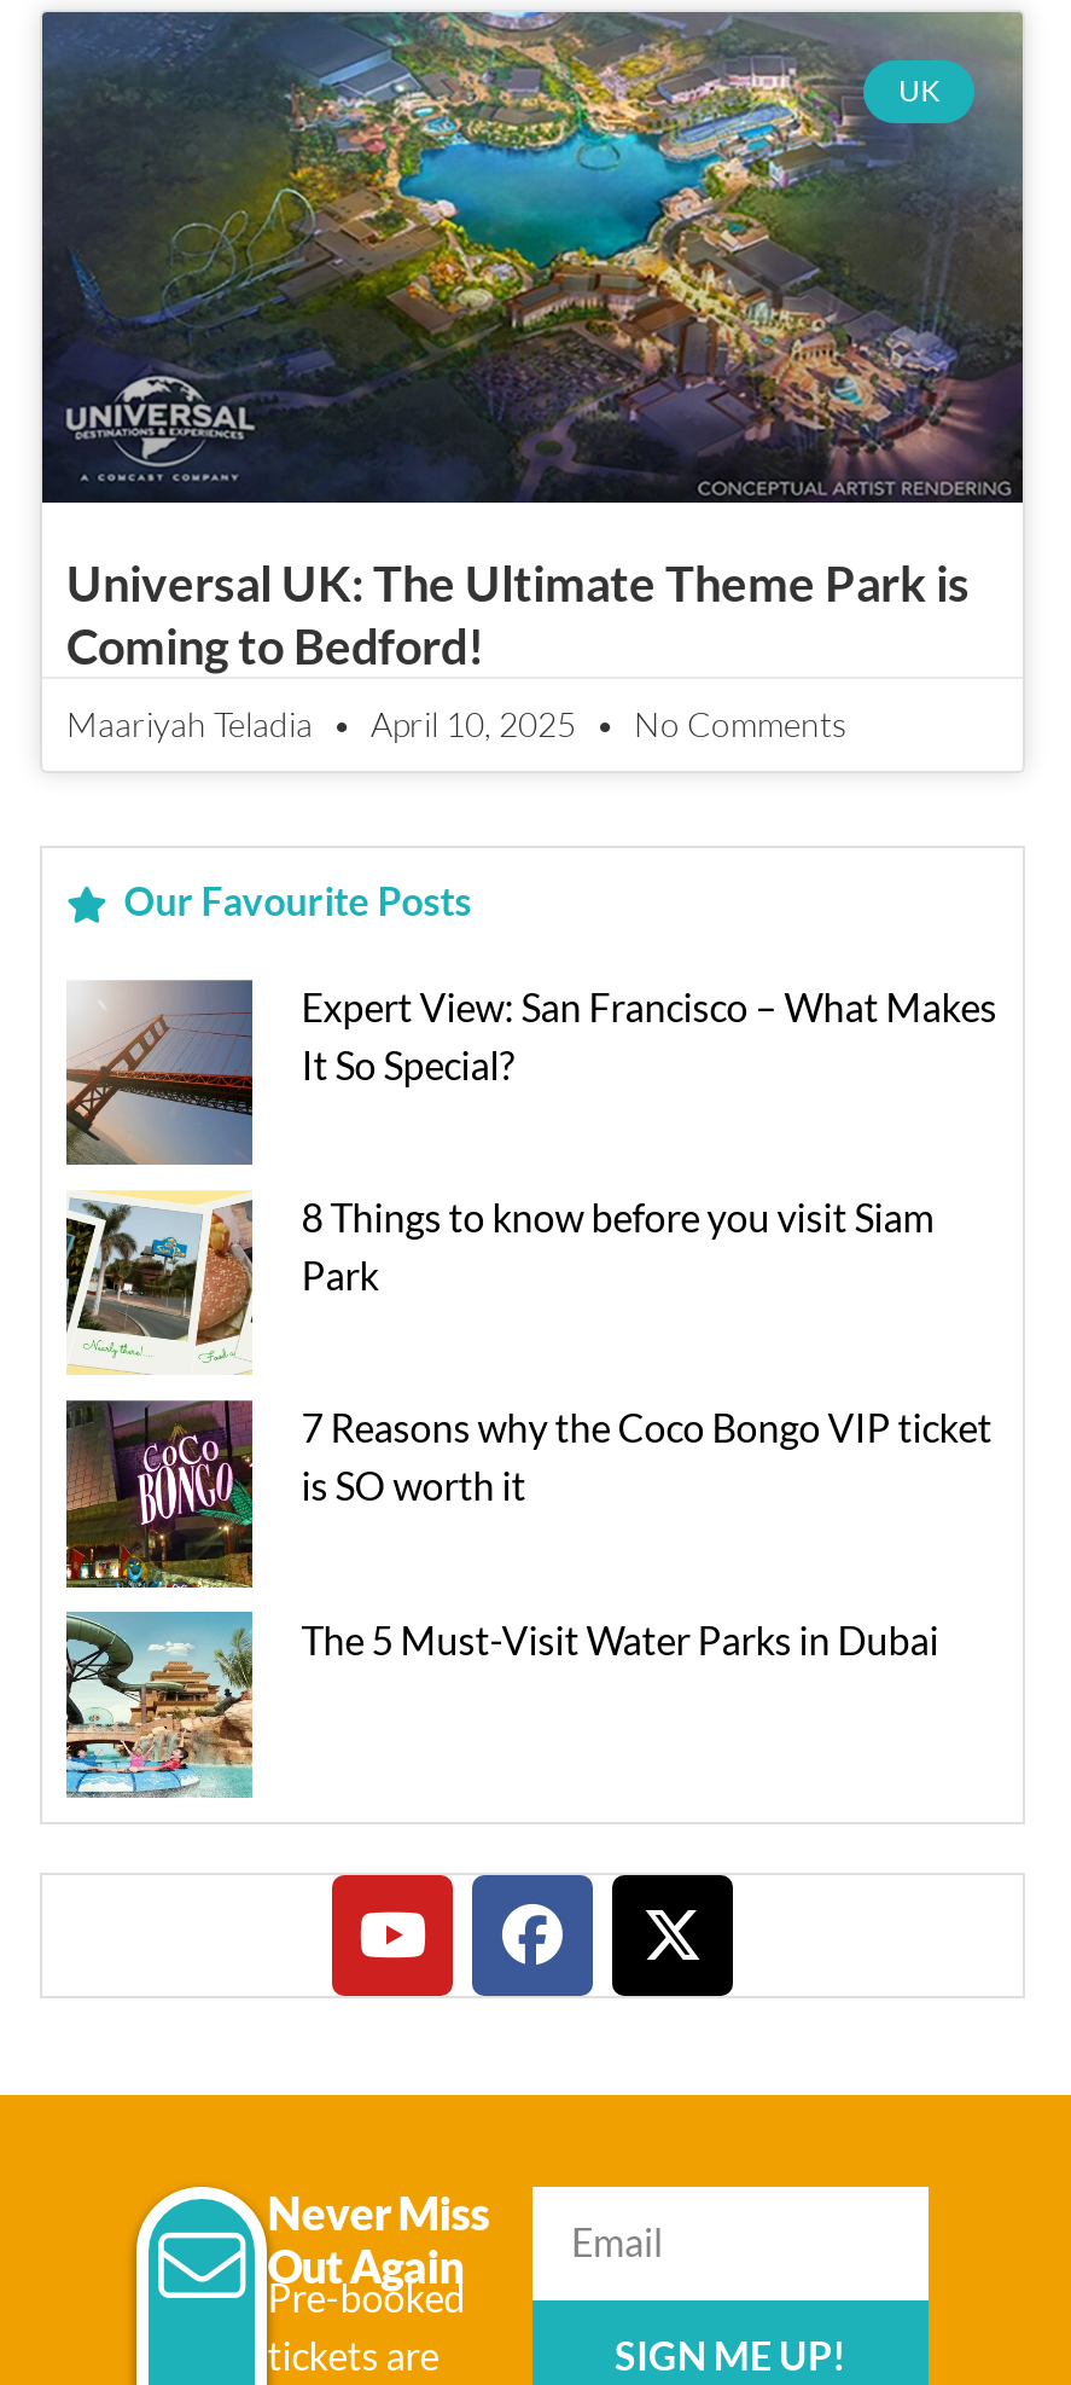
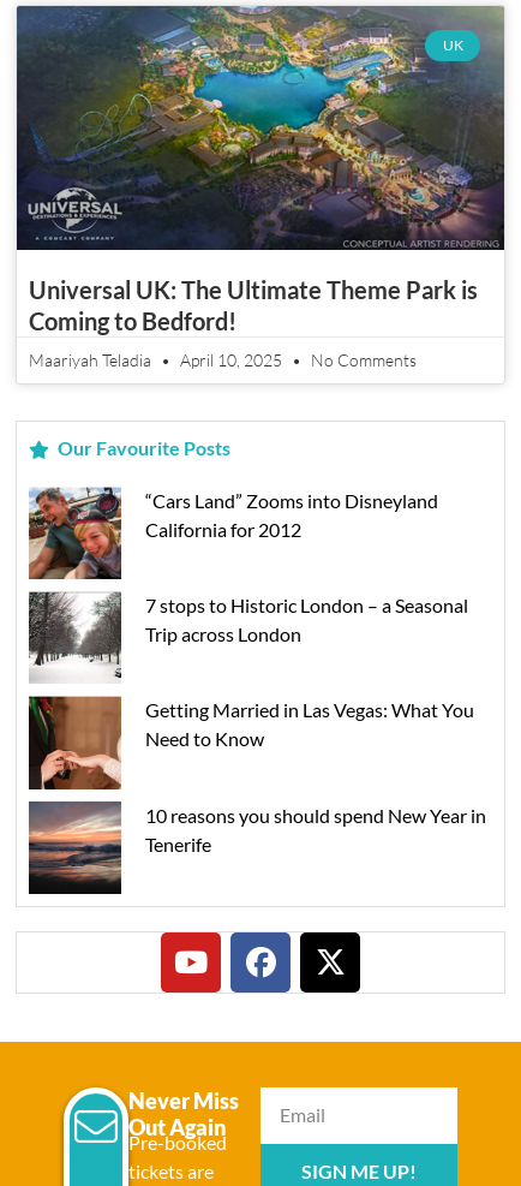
- [image]
- Expert View: San Francisco – What Makes
- It So Special?
+ [image]
+ “Cars Land” Zooms into Disneyland
+ California for 2012

- [image]
- 8 Things to know before you visit Siam
- Park
+ [image]
+ 7 stops to Historic London – a Seasonal
+ Trip across London

- [image]
- 7 Reasons why the Coco Bongo VIP ticket
- is SO worth it
+ [image]
+ Getting Married in Las Vegas: What You
+ Need to Know

- [image]
- The 5 Must-Visit Water Parks in Dubai
+ [image]
+ 10 reasons you should spend New Year in
+ Tenerife
